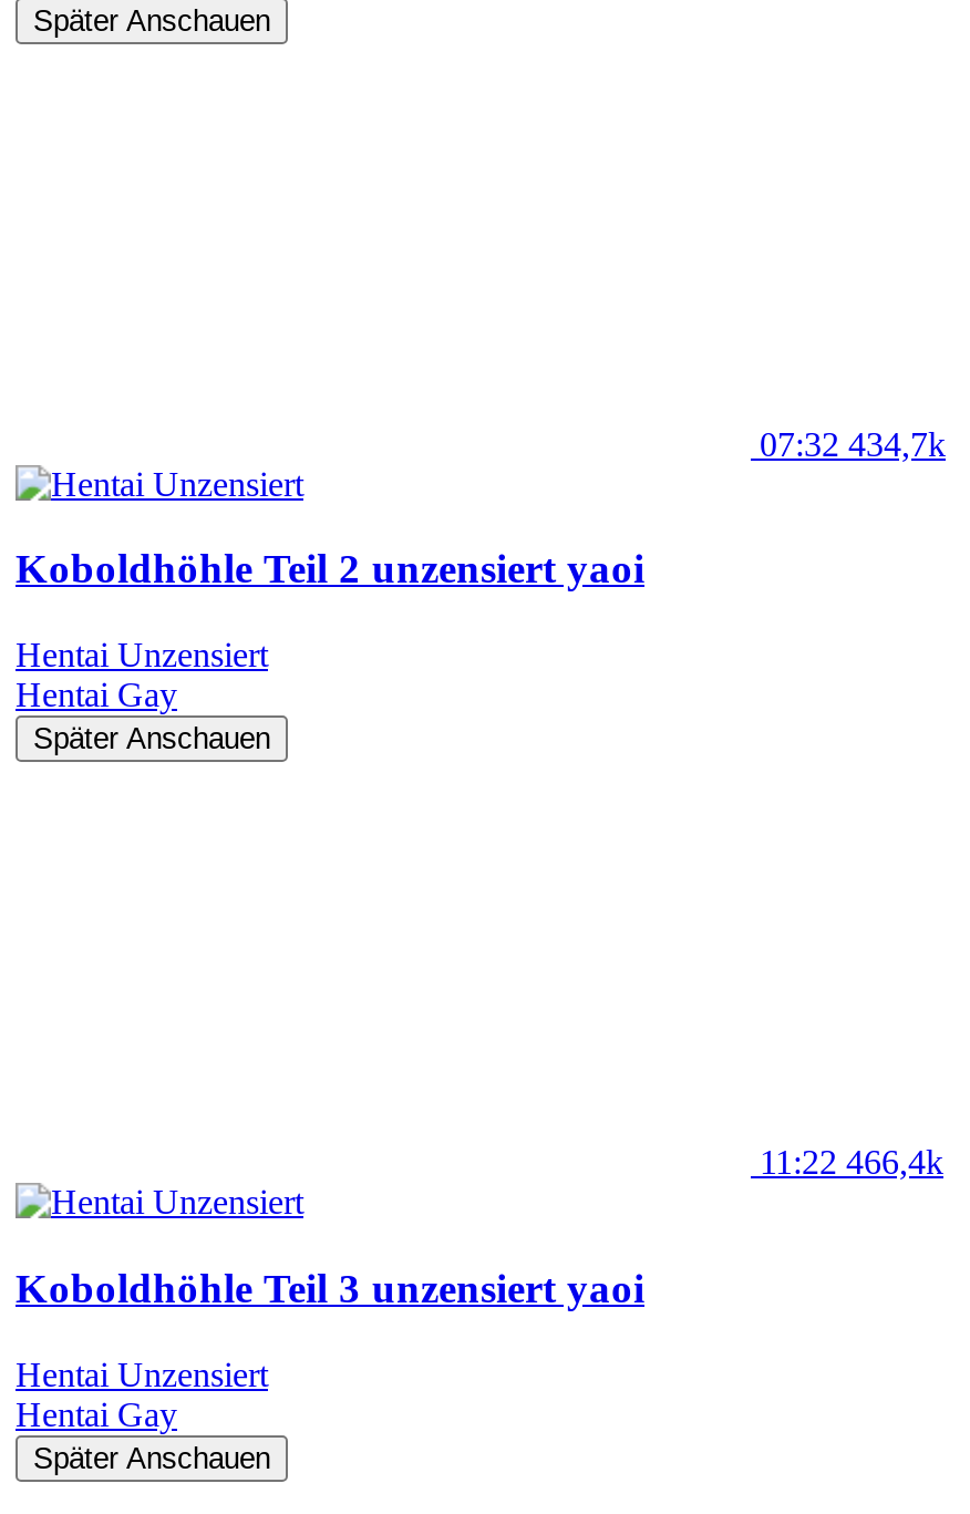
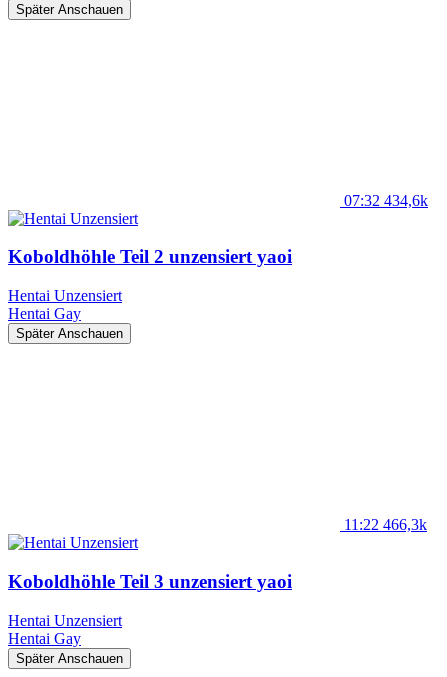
- 07:32 434,7k
+ 07:32 434,6k

- 11:22 466,4k
+ 11:22 466,3k
